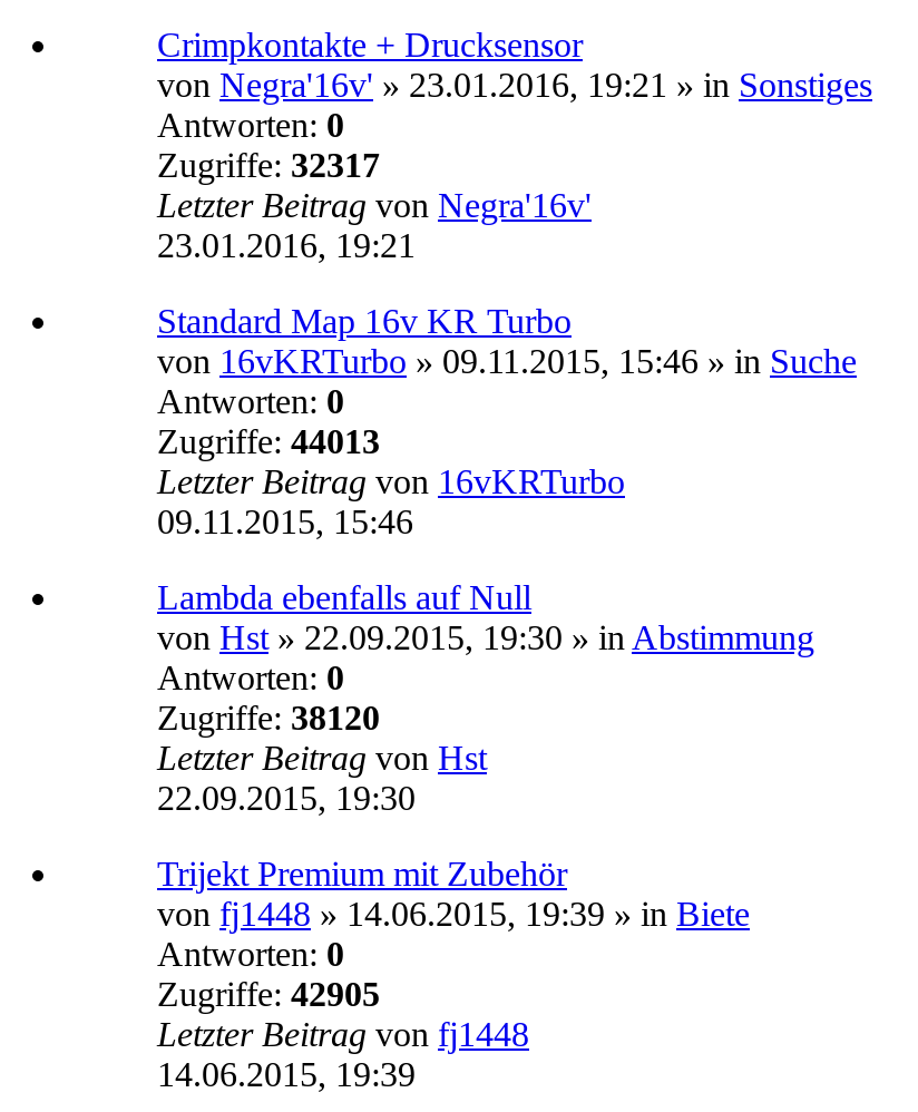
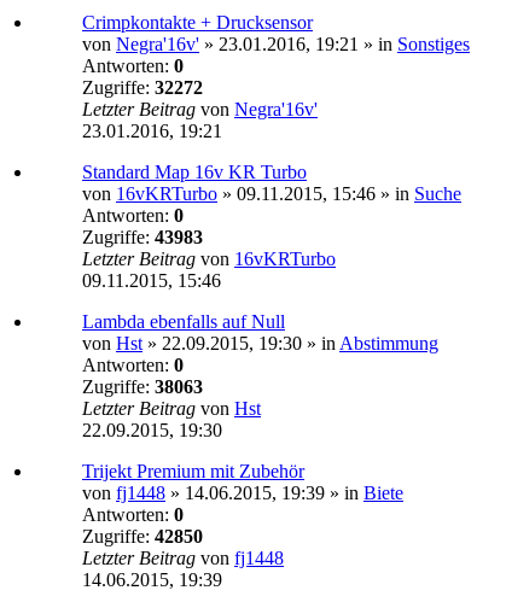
- Zugriffe: 32317
+ Zugriffe: 32272

- Zugriffe: 44013
+ Zugriffe: 43983

- Zugriffe: 38120
+ Zugriffe: 38063

- Zugriffe: 42905
+ Zugriffe: 42850
